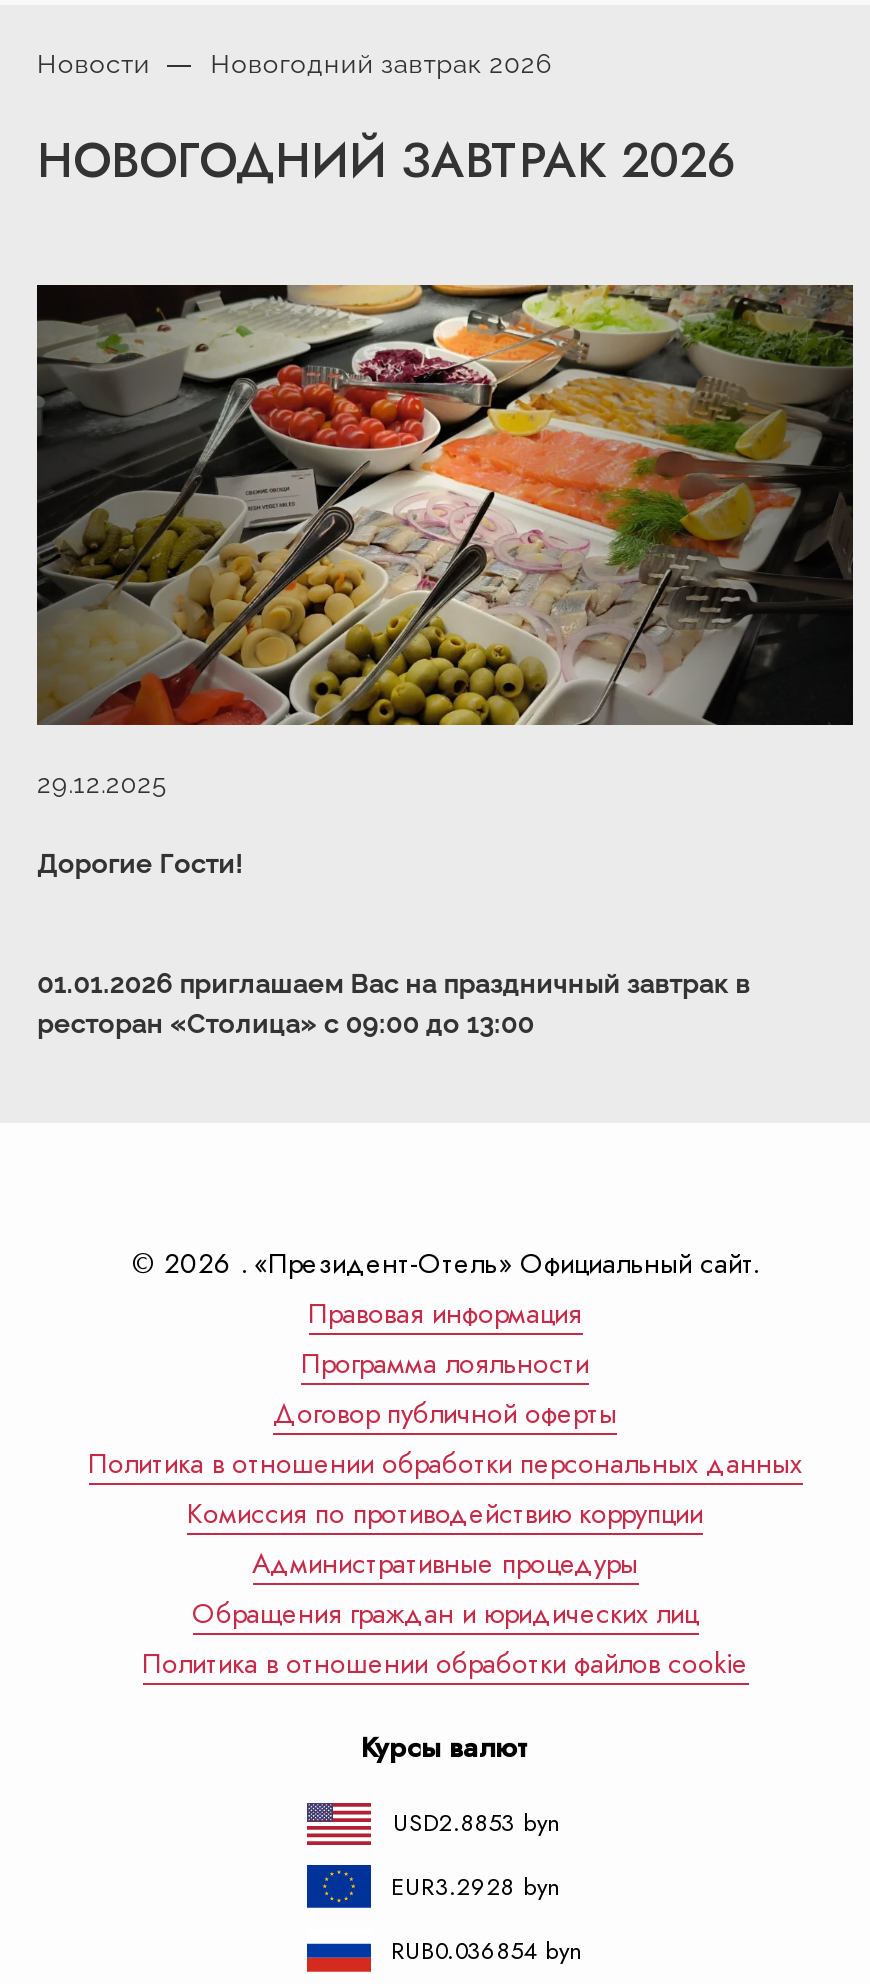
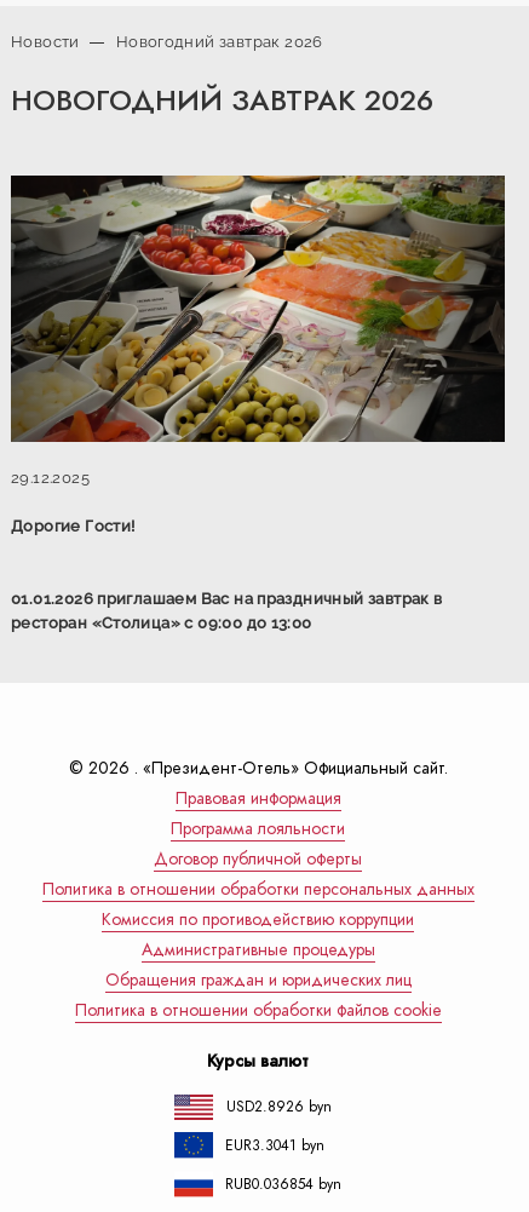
- USD2.8853 byn
+ USD2.8926 byn

- EUR3.2928 byn
+ EUR3.3041 byn
